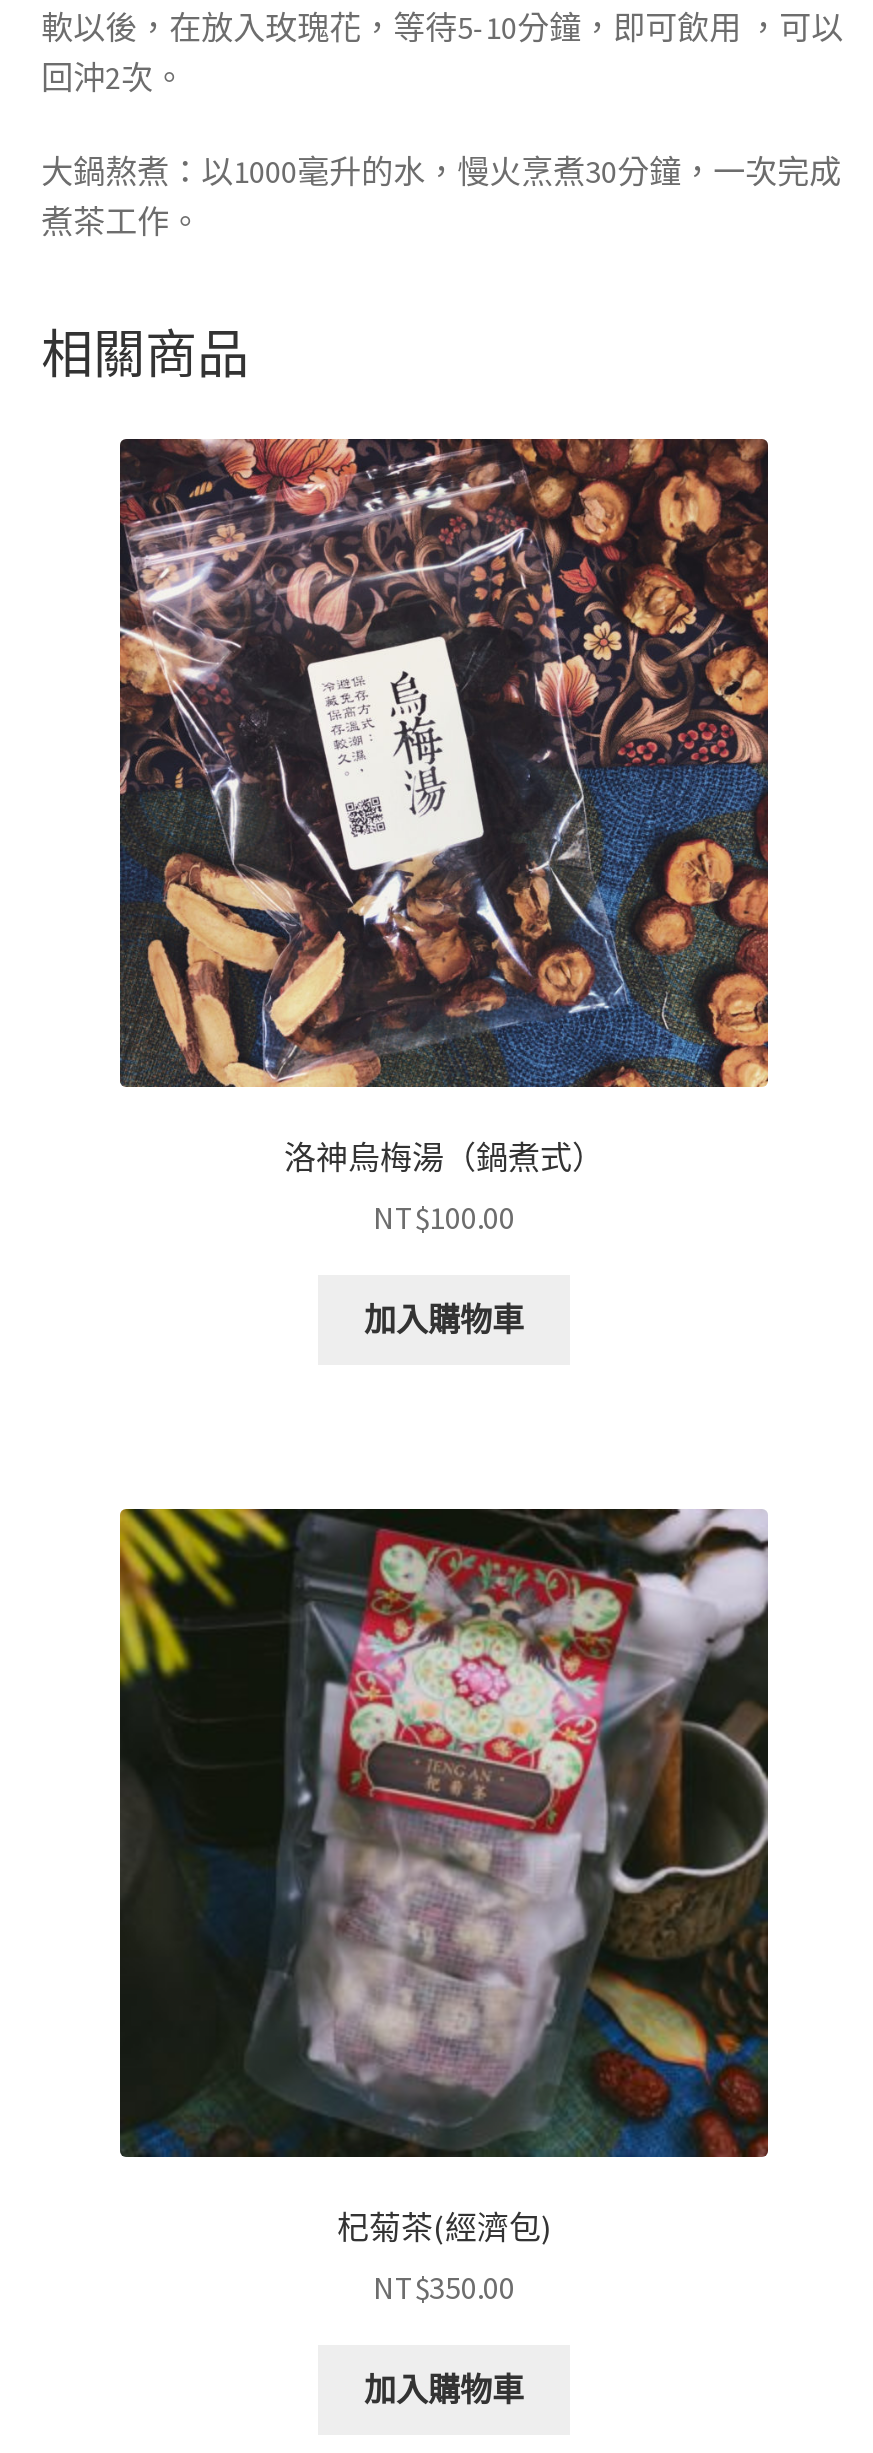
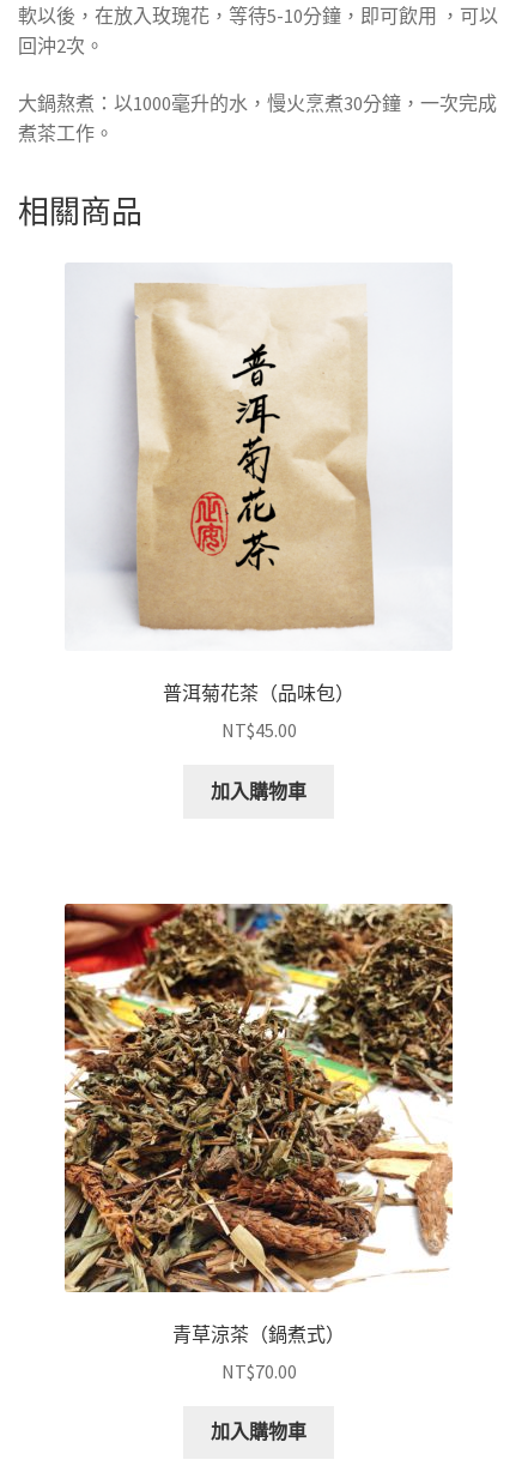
- [image]
- 洛神烏梅湯（鍋煮式）
+ [image]
+ 普洱菊花茶（品味包）

- NT$100.00
+ NT$45.00

- [image]
- 杞菊茶(經濟包)
+ [image]
+ 青草涼茶（鍋煮式）

- NT$350.00
+ NT$70.00
